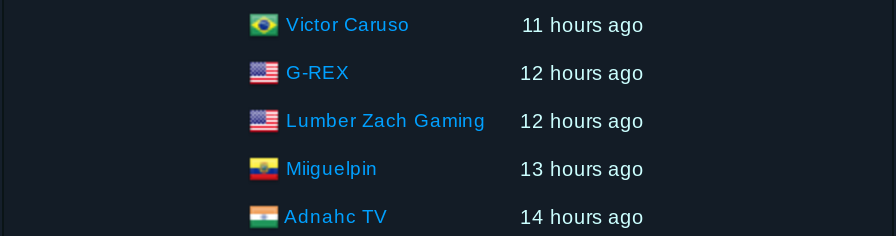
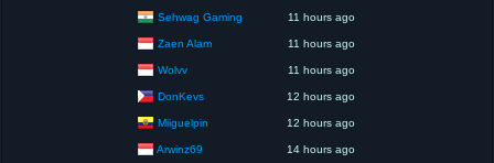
- Victor Caruso
+ Sehwag Gaming

- G-REX
- 12 hours ago
- Lumber Zach Gaming
+ Zaen Alam
+ 11 hours ago
+ Wolvv
+ 11 hours ago
+ DonKevs

- 13 hours ago
+ 12 hours ago

- Adnahc TV
+ Arwinz69
